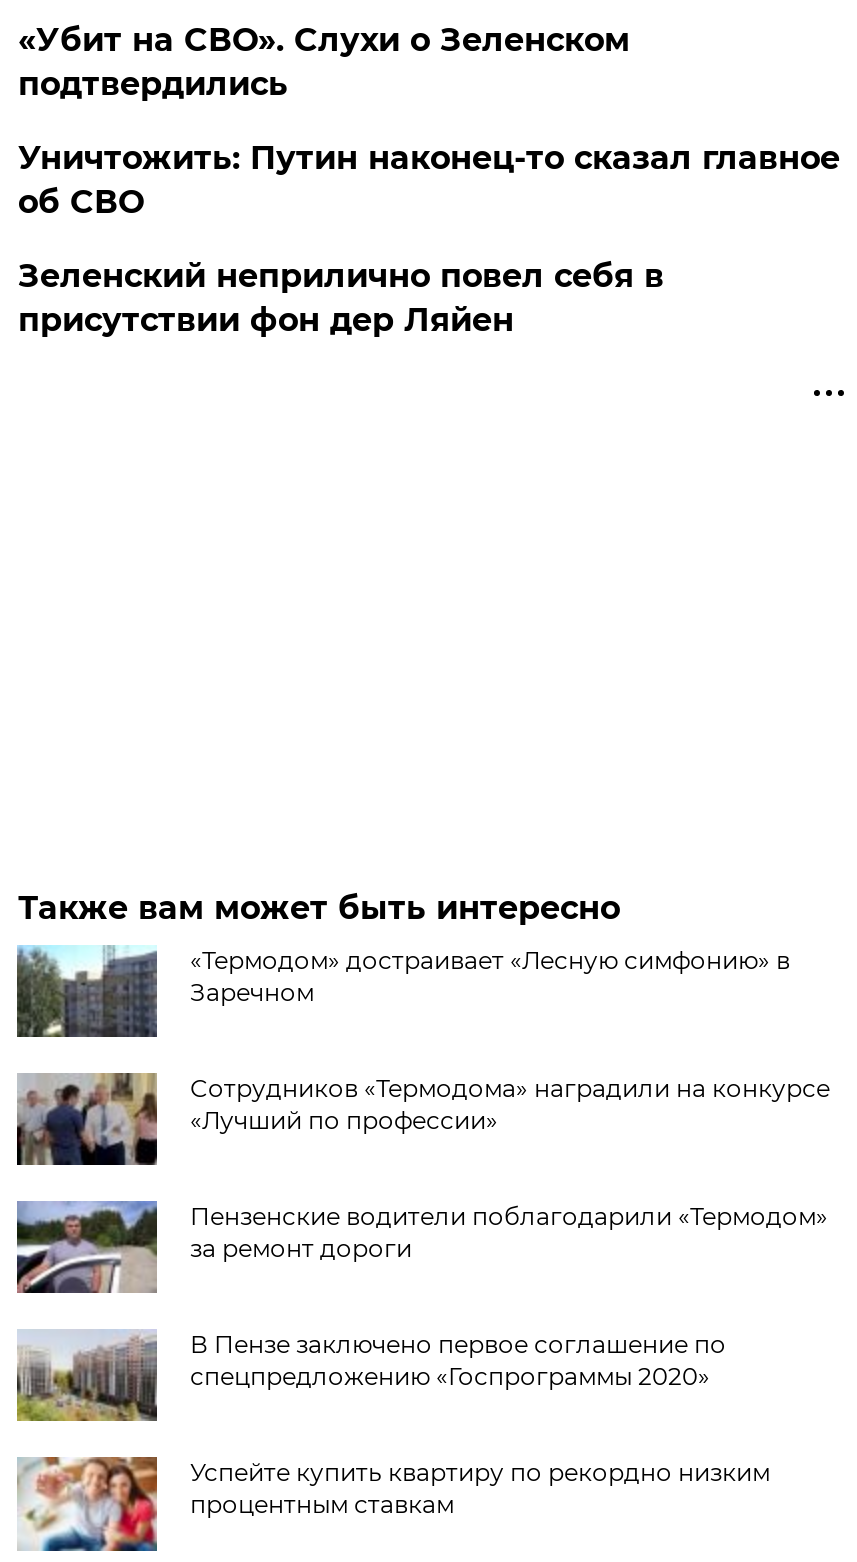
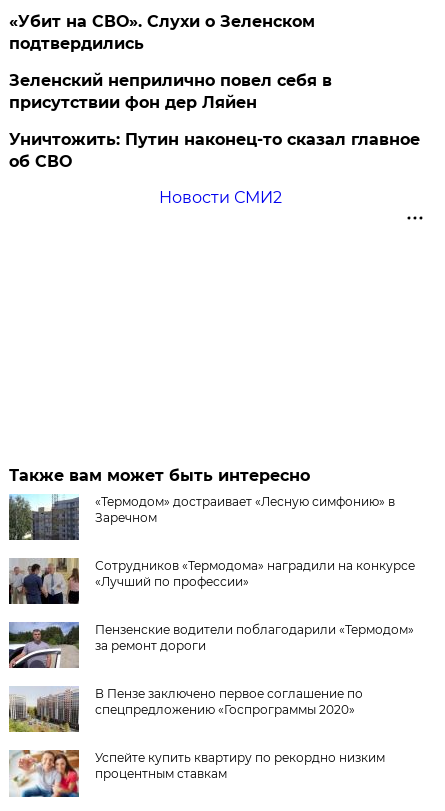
moved down: Уничтожить: Путин наконец-то сказал главное | об СВО

moved up: Зеленский неприлично повел cебя в | присутствии фон дер Ляйен

+ Новости СМИ2
